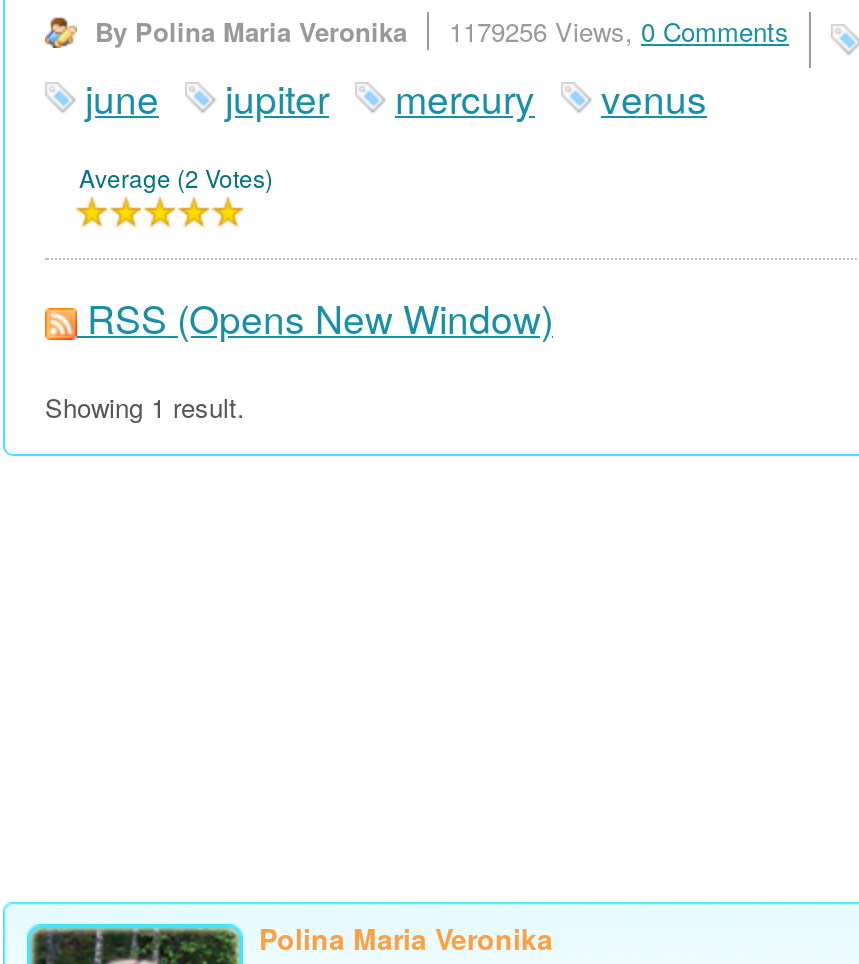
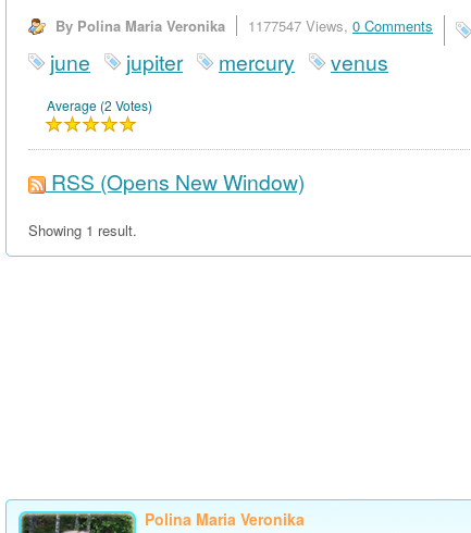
- 1179256 Views, 0 Comments
+ 1177547 Views, 0 Comments
